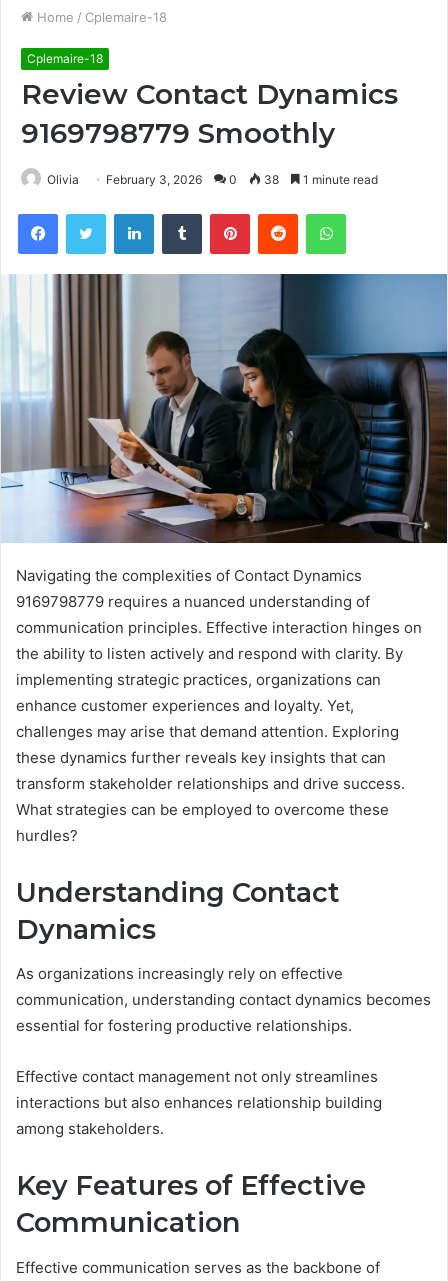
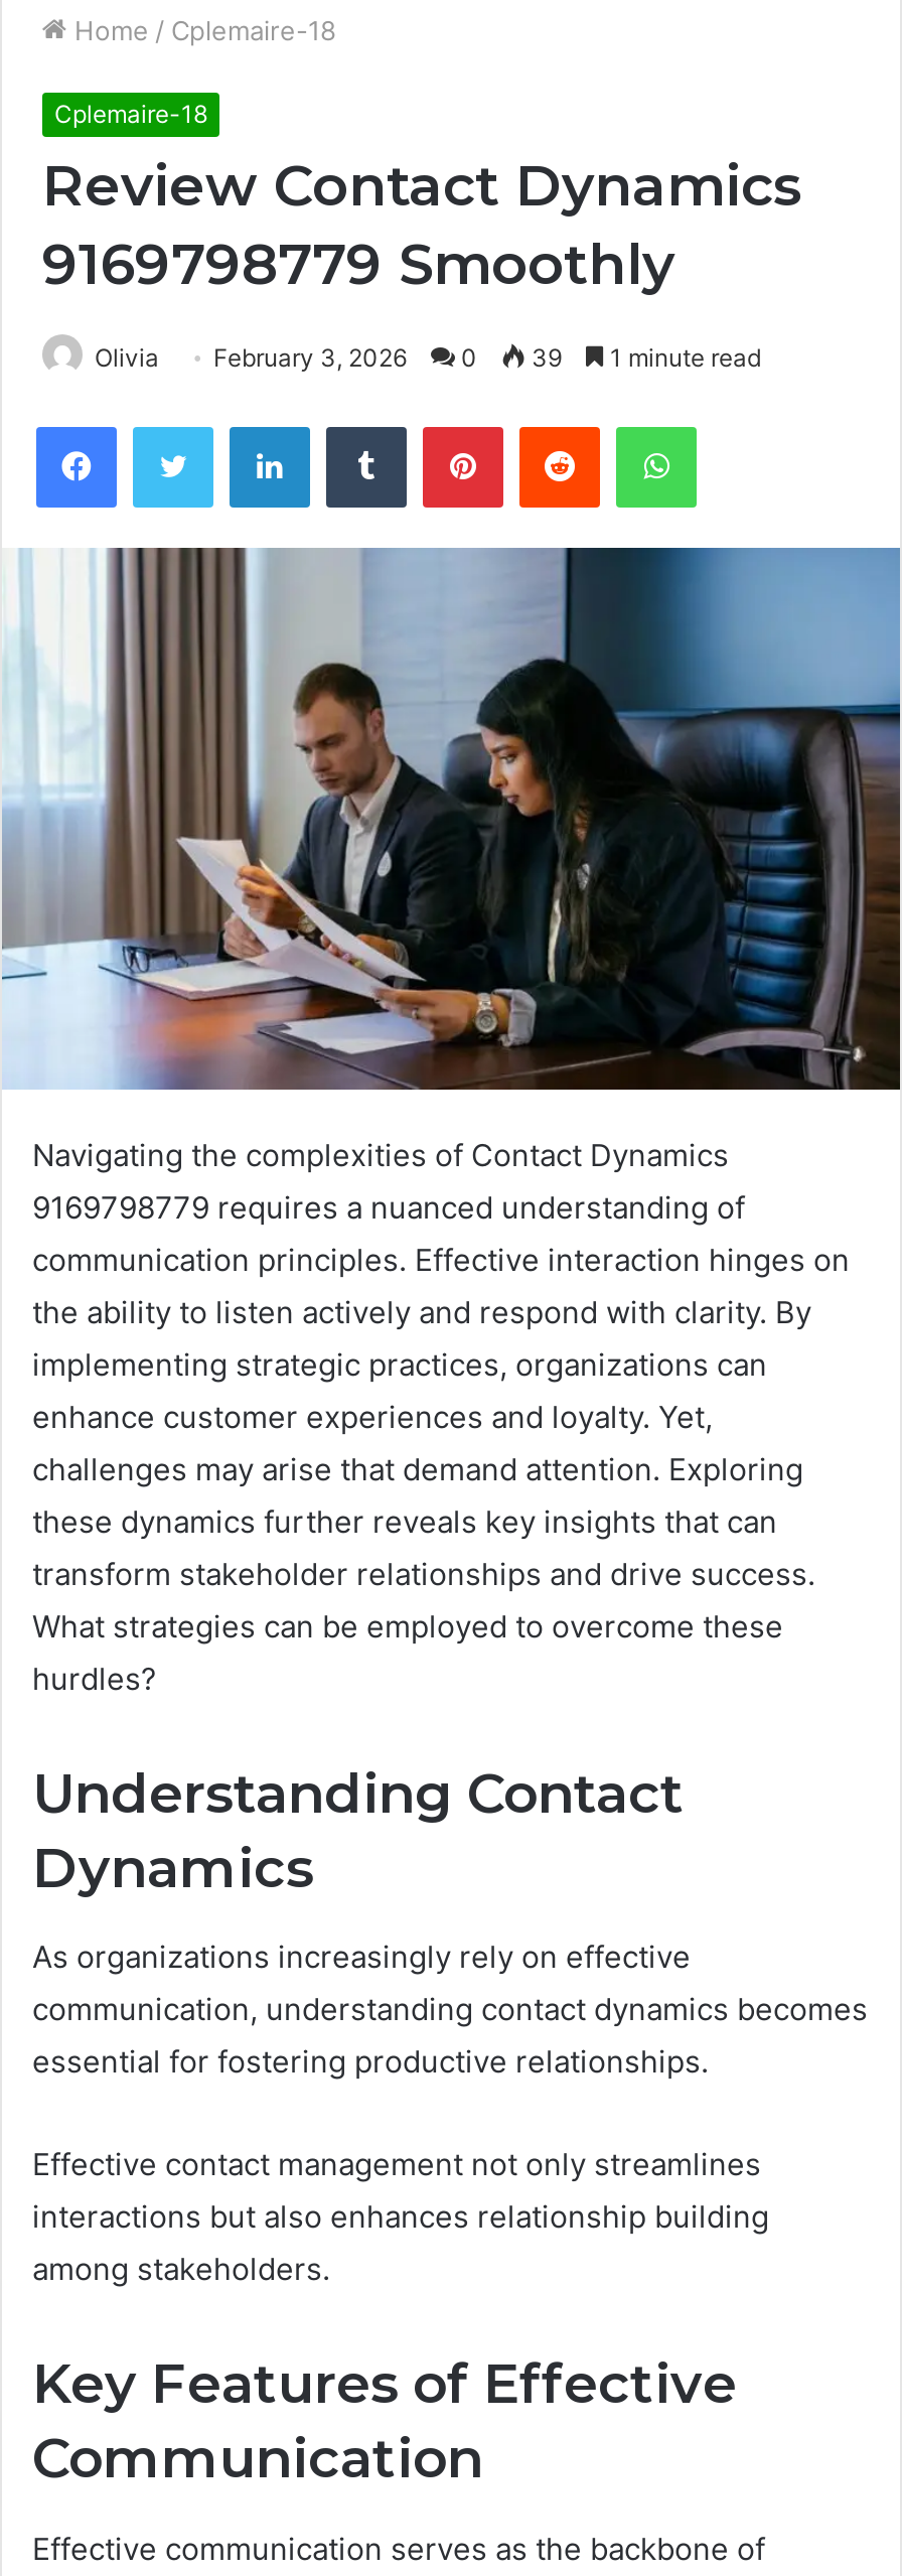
- Olivia February 3, 2026 0 38 1 minute read
+ Olivia February 3, 2026 0 39 1 minute read
